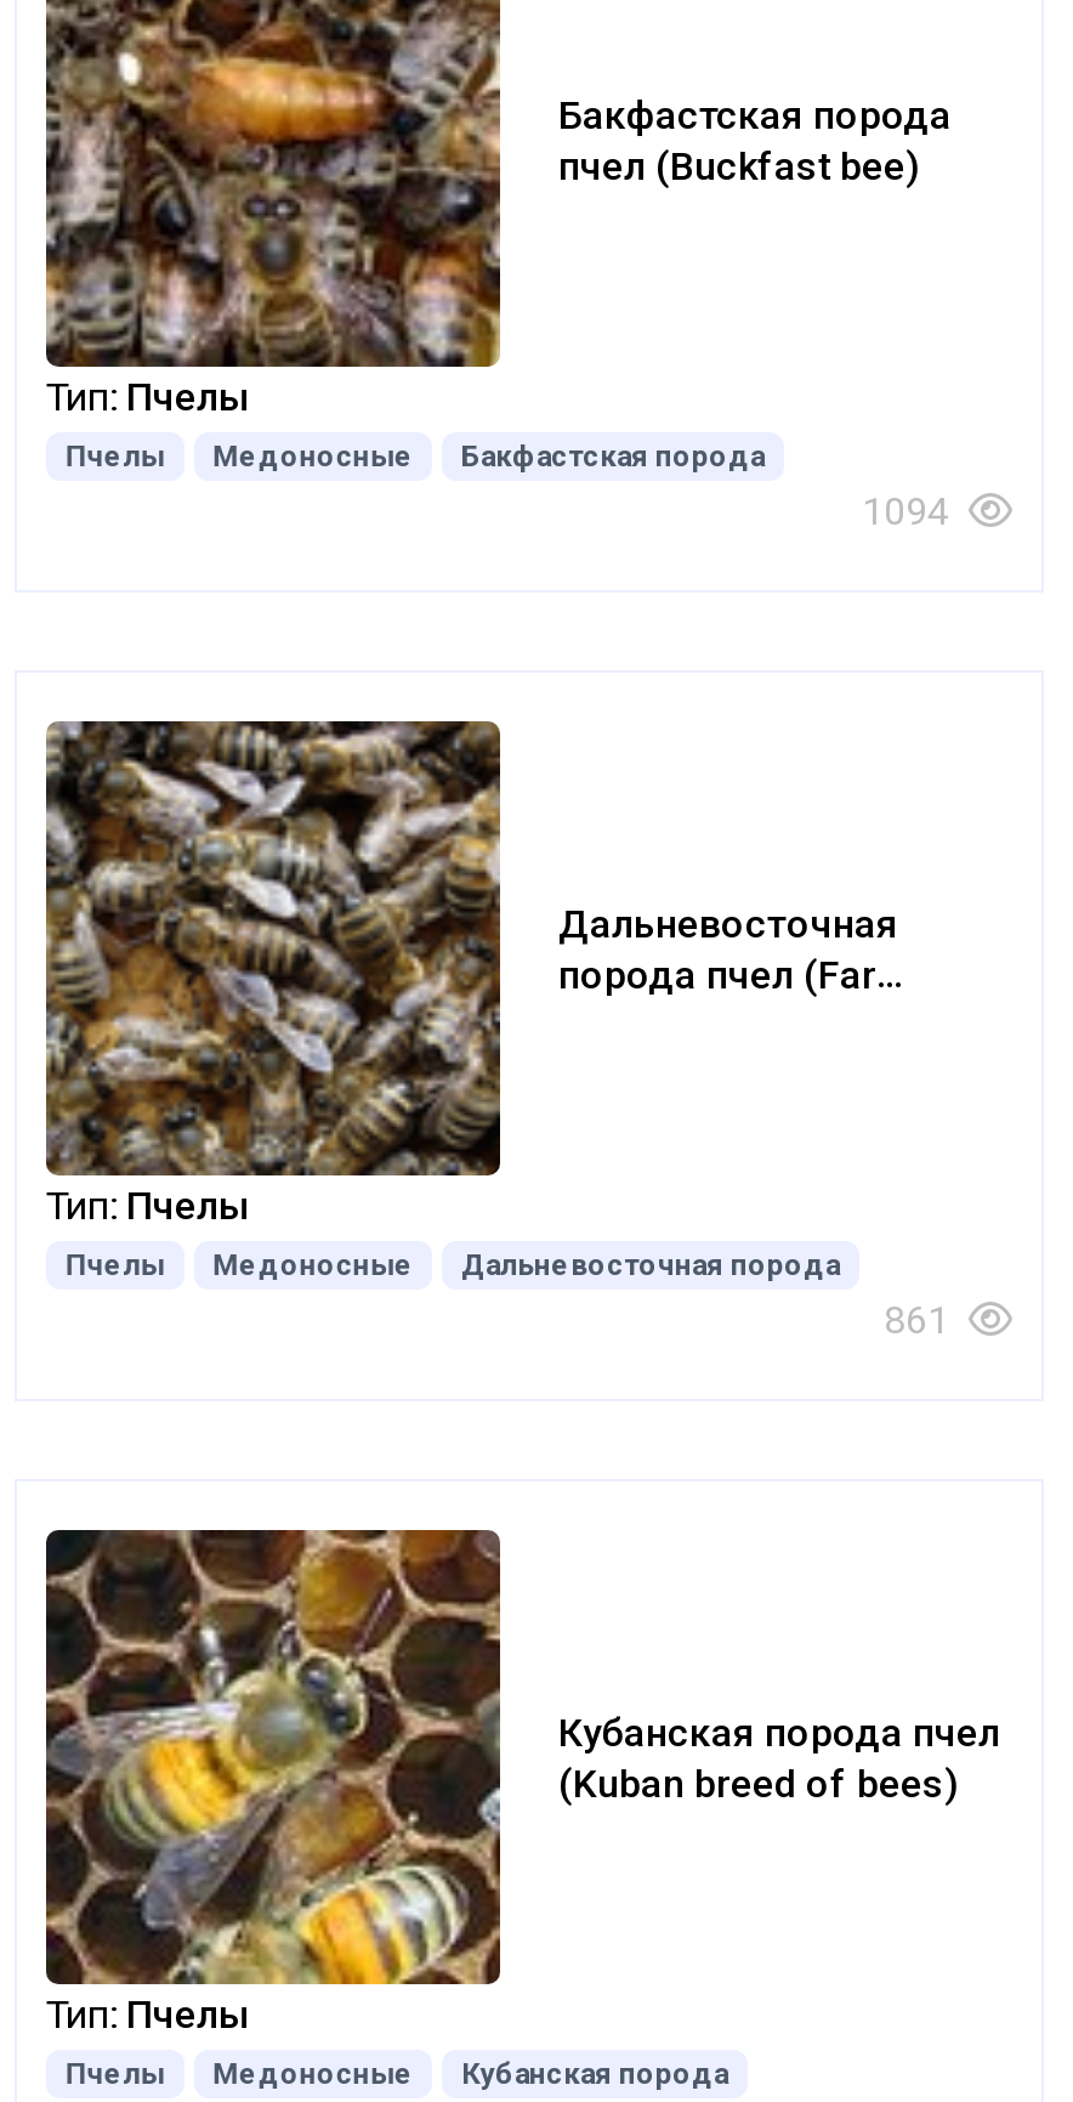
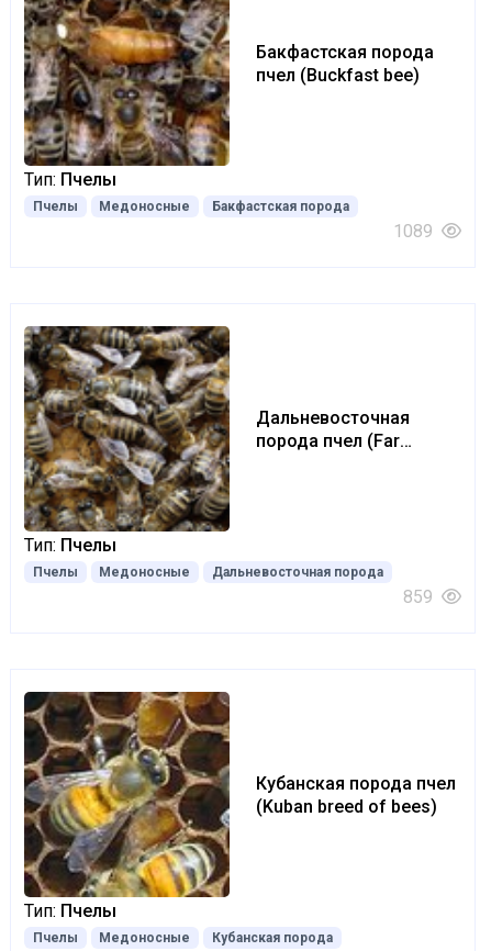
- 1094
+ 1089

- 861
+ 859
